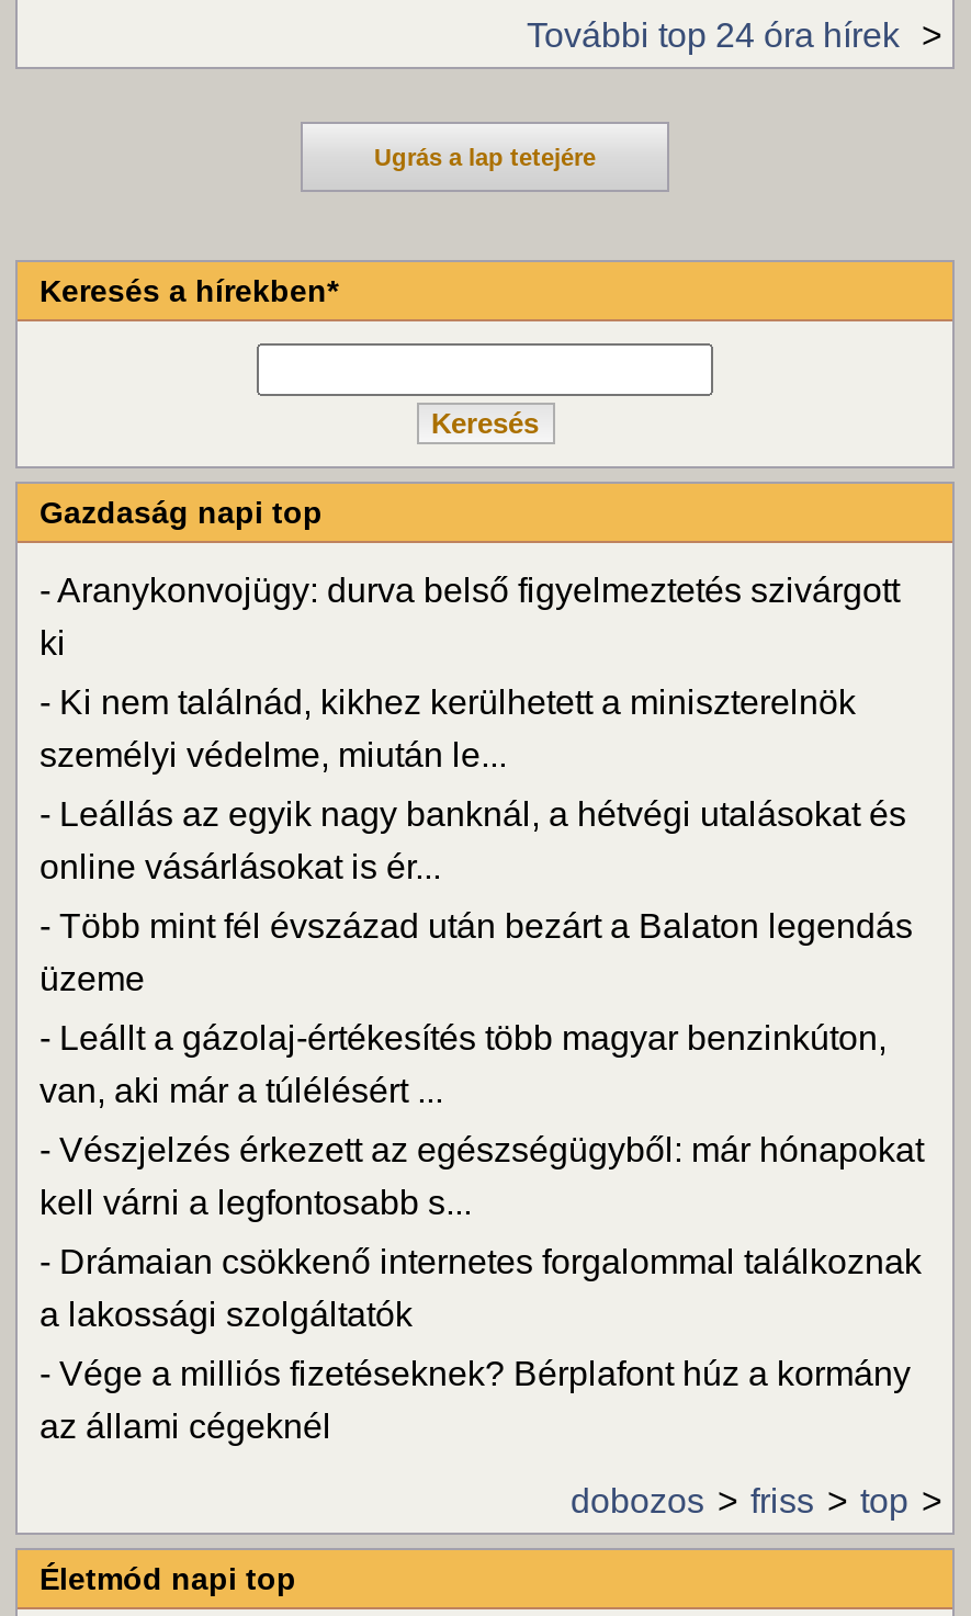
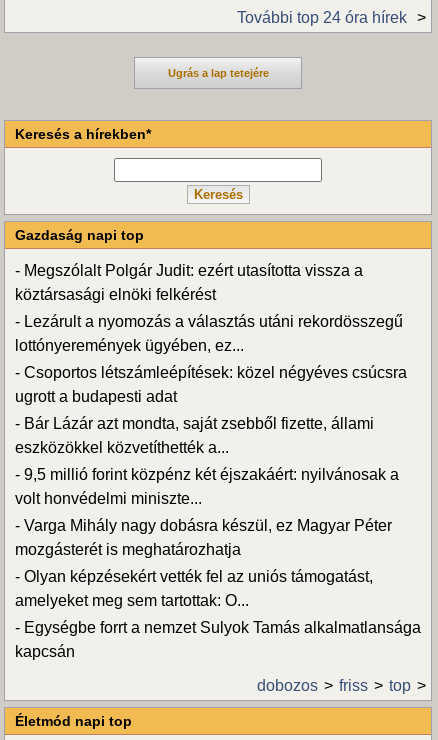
- - Aranykonvojügy: durva belső figyelmeztetés szivárgott
- ki
+ - Megszólalt Polgár Judit: ezért utasította vissza a
+ köztársasági elnöki felkérést

- - Ki nem találnád, kikhez kerülhetett a miniszterelnök
- személyi védelme, miután le...
+ - Lezárult a nyomozás a választás utáni rekordösszegű
+ lottónyeremények ügyében, ez...

- - Leállás az egyik nagy banknál, a hétvégi utalásokat és
- online vásárlásokat is ér...
+ - Csoportos létszámleépítések: közel négyéves csúcsra
+ ugrott a budapesti adat

- - Több mint fél évszázad után bezárt a Balaton legendás
- üzeme
+ - Bár Lázár azt mondta, saját zsebből fizette, állami
+ eszközökkel közvetíthették a...

- - Leállt a gázolaj-értékesítés több magyar benzinkúton,
- van, aki már a túlélésért ...
+ - 9,5 millió forint közpénz két éjszakáért: nyilvánosak a
+ volt honvédelmi miniszte...

- - Vészjelzés érkezett az egészségügyből: már hónapokat
- kell várni a legfontosabb s...
+ - Varga Mihály nagy dobásra készül, ez Magyar Péter
+ mozgásterét is meghatározhatja

- - Drámaian csökkenő internetes forgalommal találkoznak
- a lakossági szolgáltatók
+ - Olyan képzésekért vették fel az uniós támogatást,
+ amelyeket meg sem tartottak: O...

- - Vége a milliós fizetéseknek? Bérplafont húz a kormány
- az állami cégeknél
+ - Egységbe forrt a nemzet Sulyok Tamás alkalmatlansága
+ kapcsán
